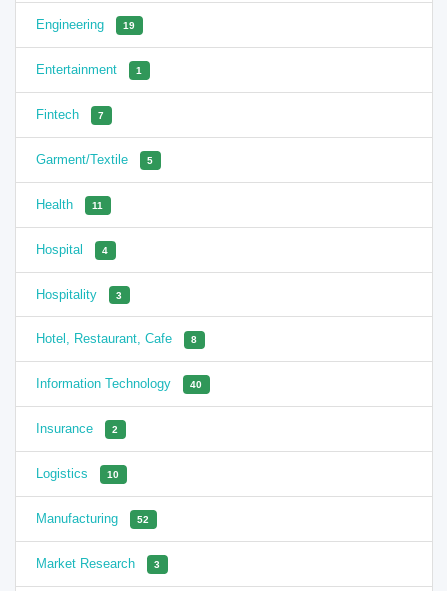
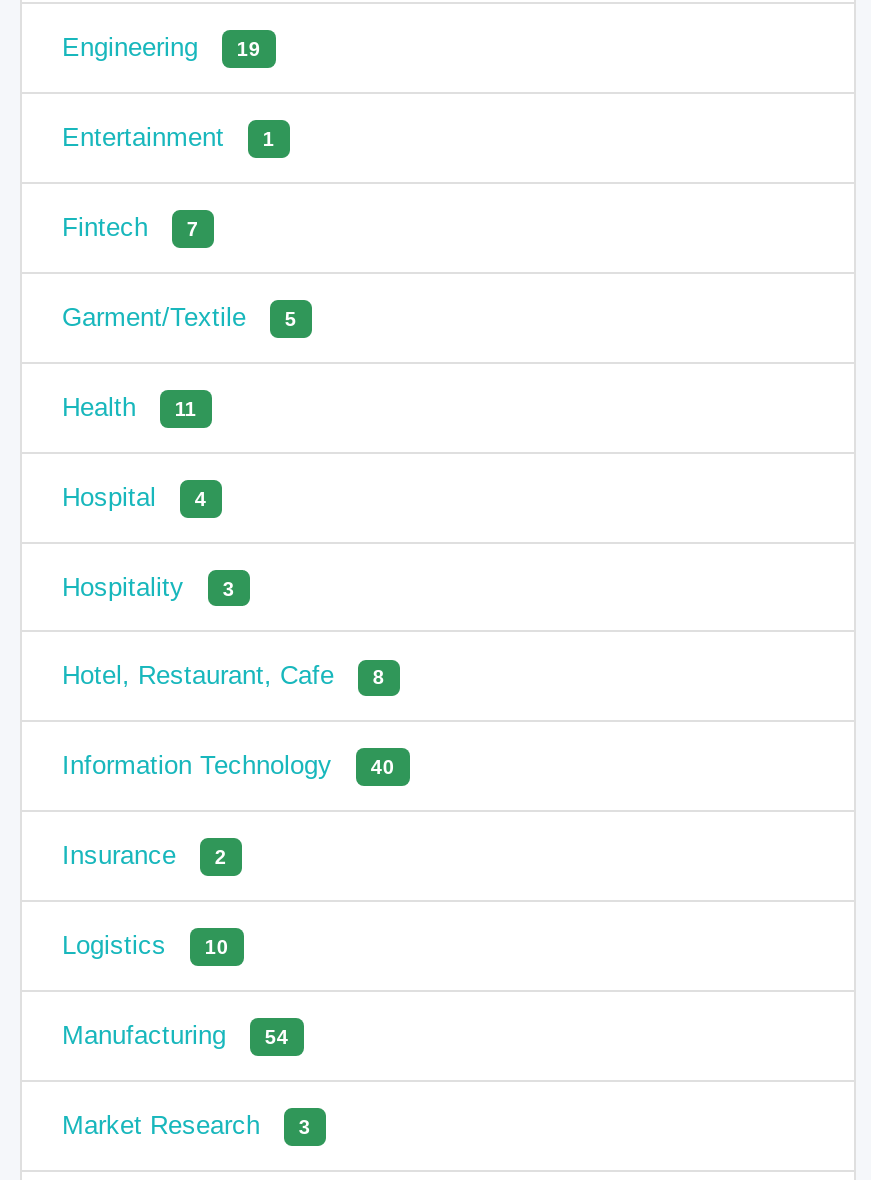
- Manufacturing 52
+ Manufacturing 54
